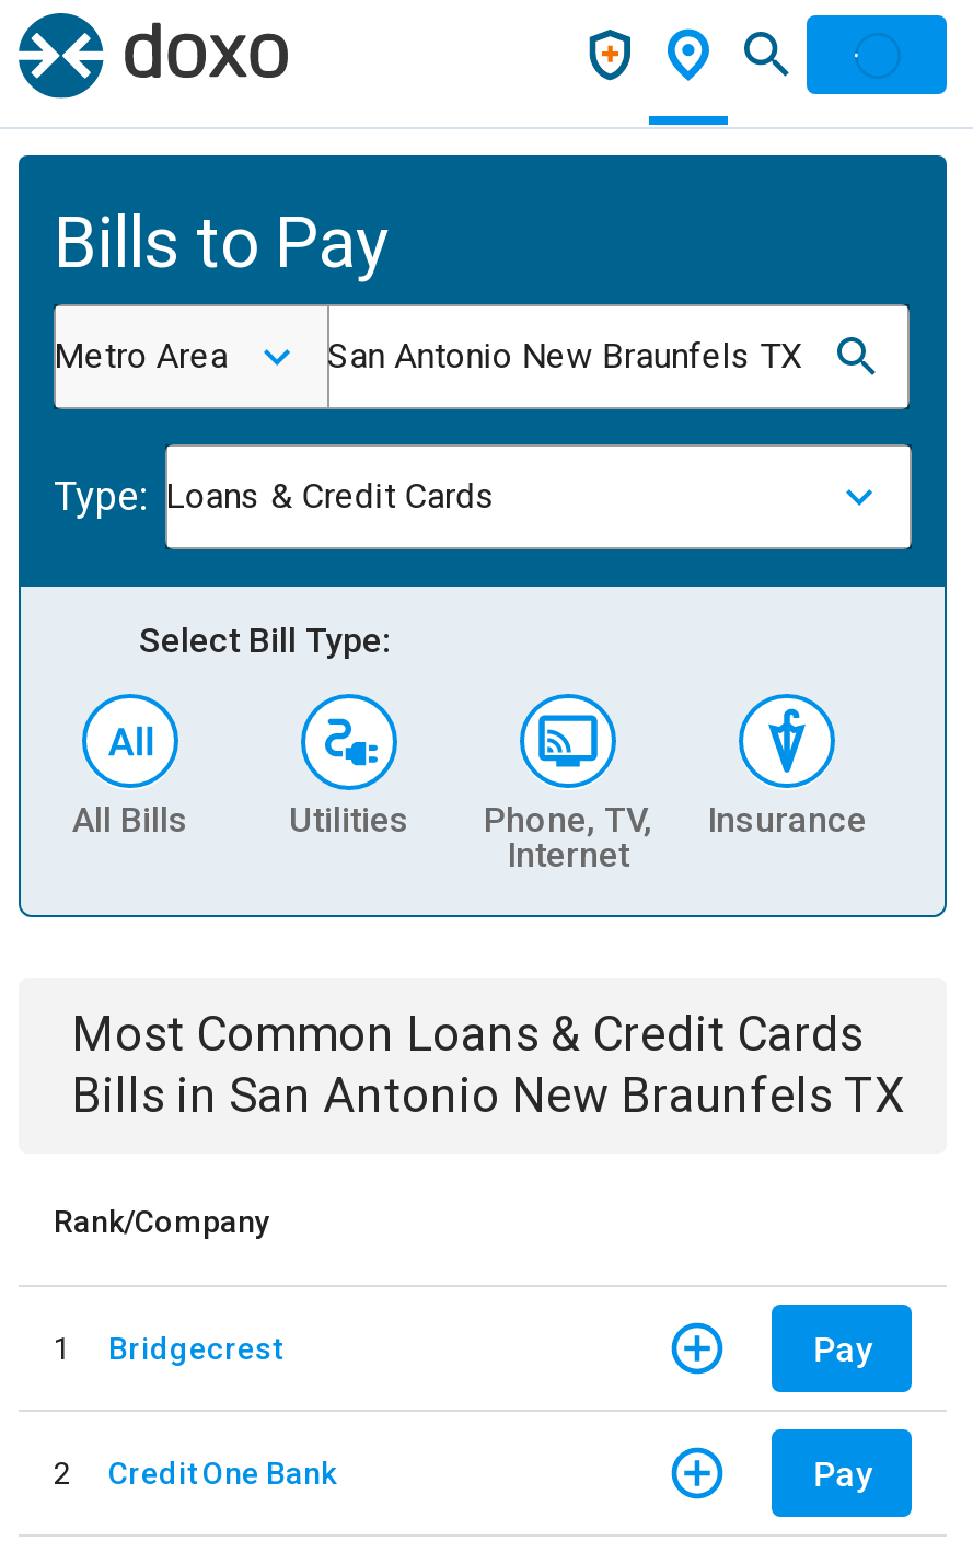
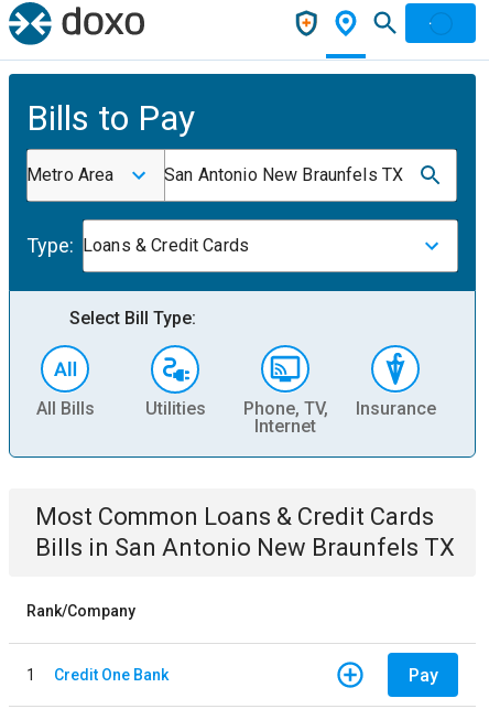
- Bridgecrest
- Pay
- 2
